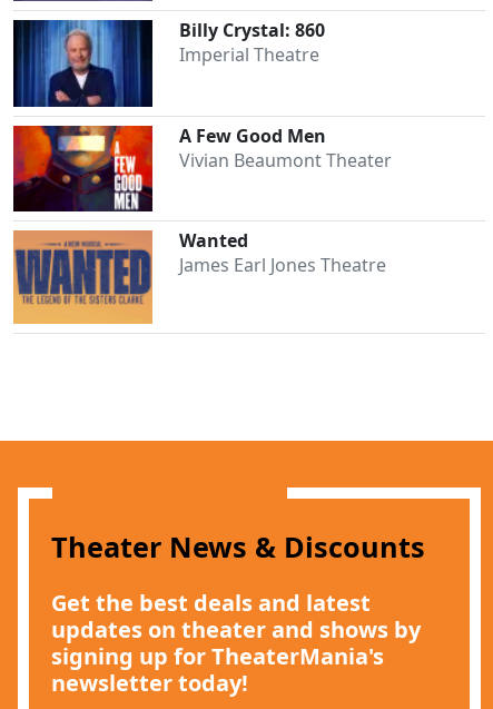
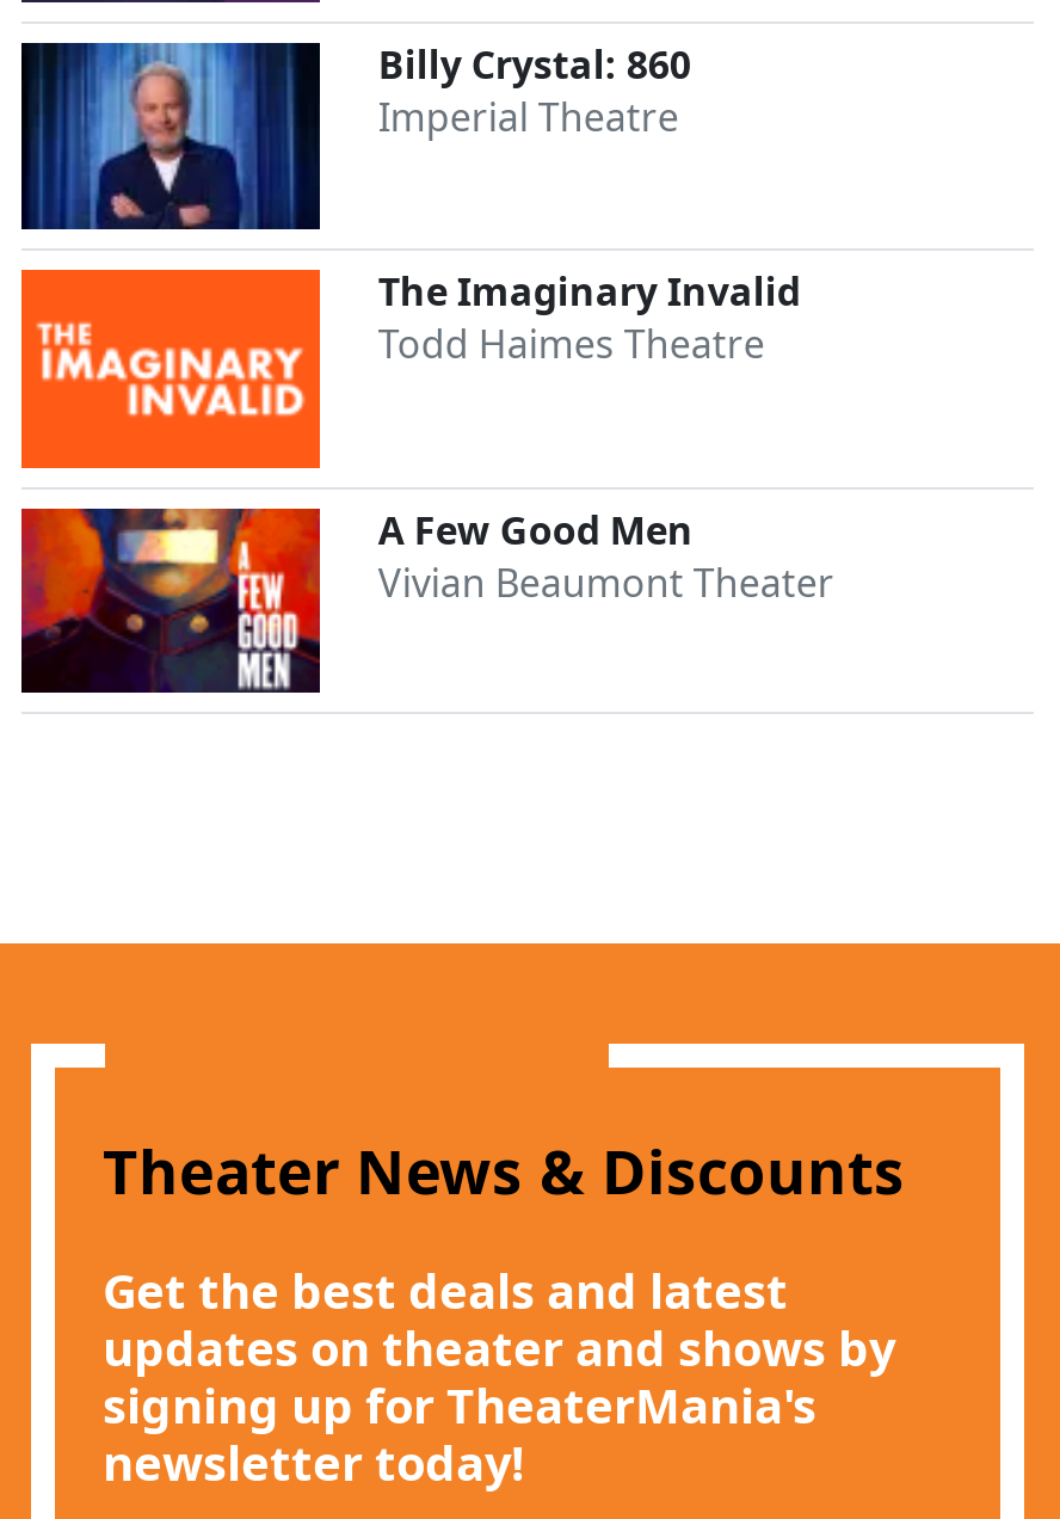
+ [image]
+ The Imaginary Invalid
+ Todd Haimes Theatre

moved down: [image] | A Few Good Men | Vivian Beaumont Theater

- [image]
- Wanted
- James Earl Jones Theatre
